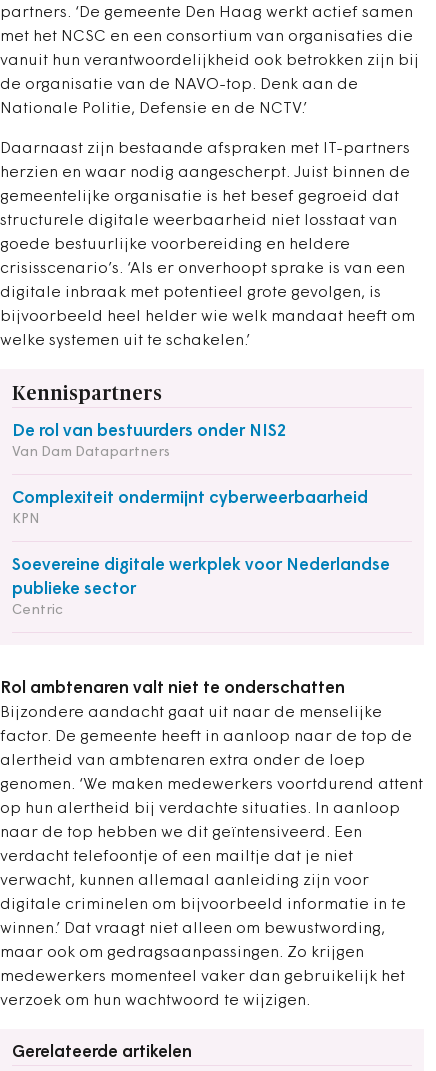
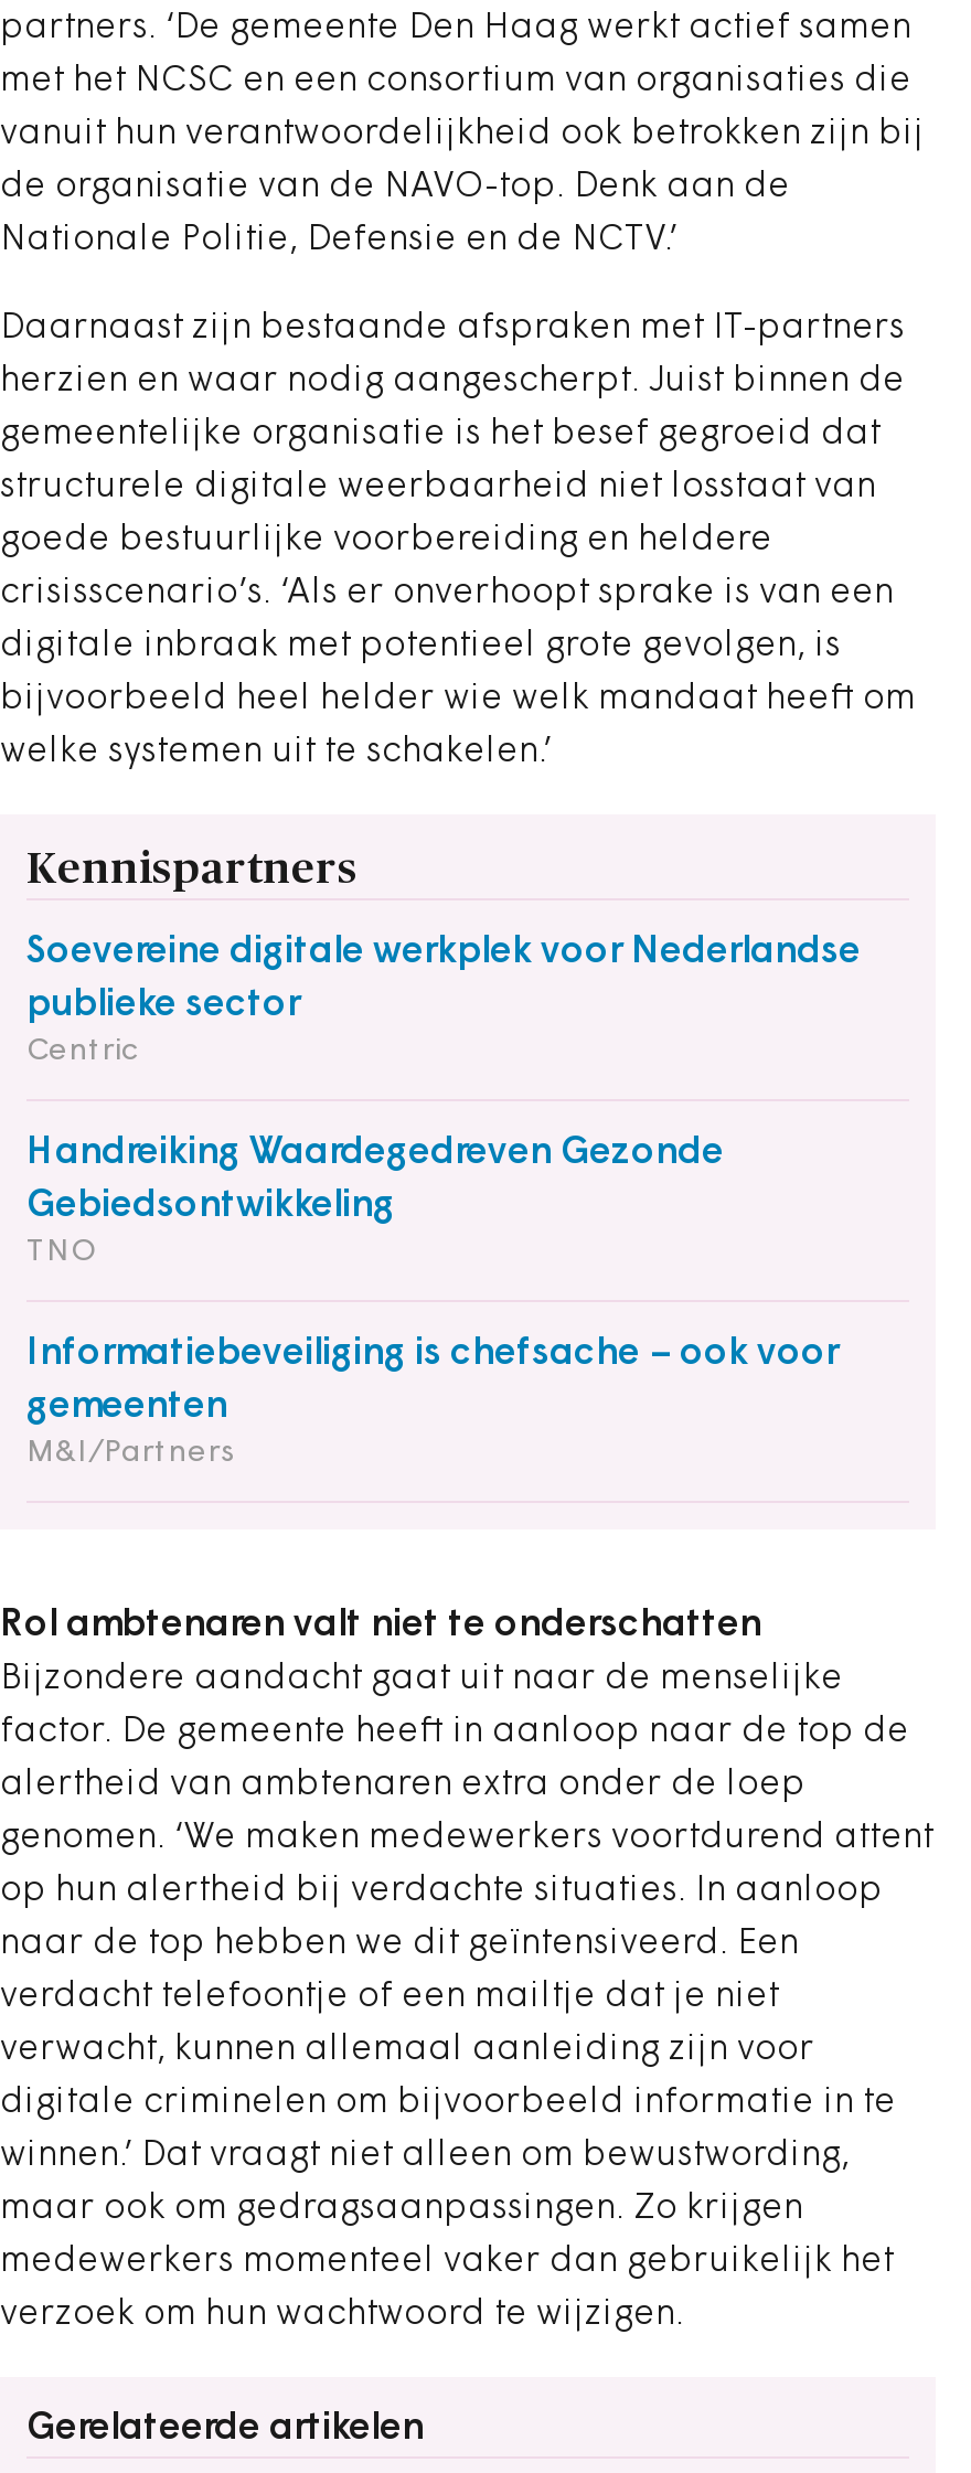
- De rol van bestuurders onder NIS2
- Van Dam Datapartners
- Complexiteit ondermijnt cyberweerbaarheid
- KPN

moved up: Soevereine digitale werkplek voor Nederlandse | publieke sector | Centric

+ Handreiking Waardegedreven Gezonde
+ Gebiedsontwikkeling
+ TNO
+ Informatiebeveiliging is chefsache – ook voor
+ gemeenten
+ M&I/Partners
